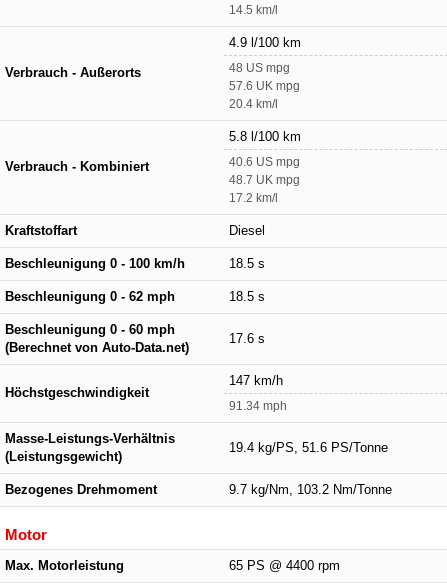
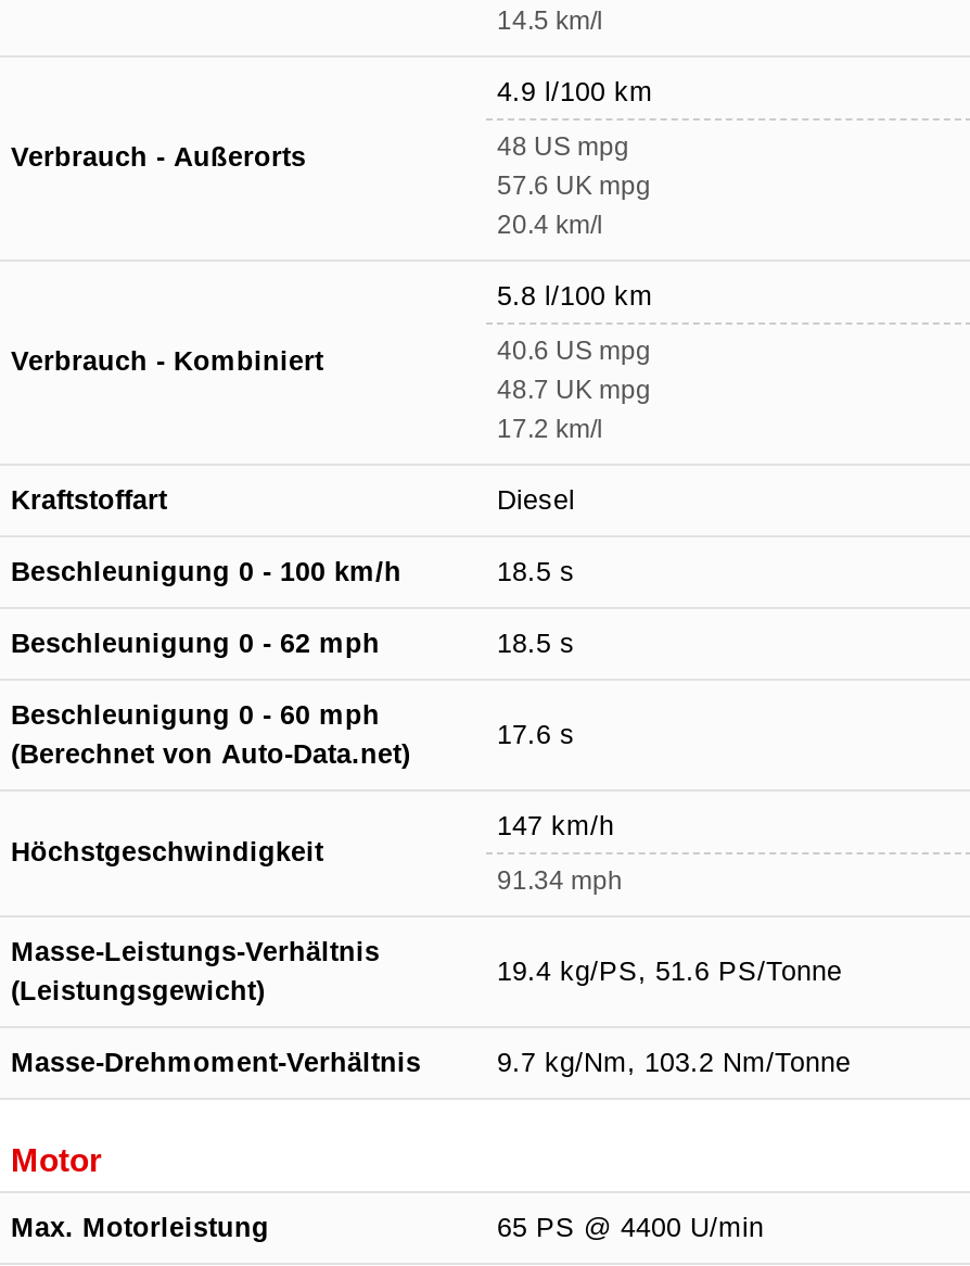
- Bezogenes Drehmoment
+ Masse-Drehmoment-Verhältnis

- 65 PS @ 4400 rpm
+ 65 PS @ 4400 U/min
